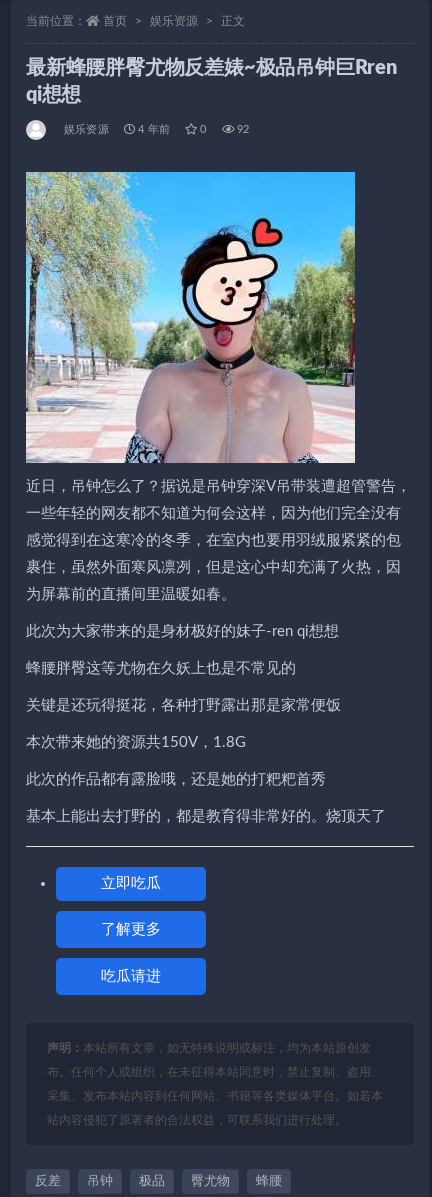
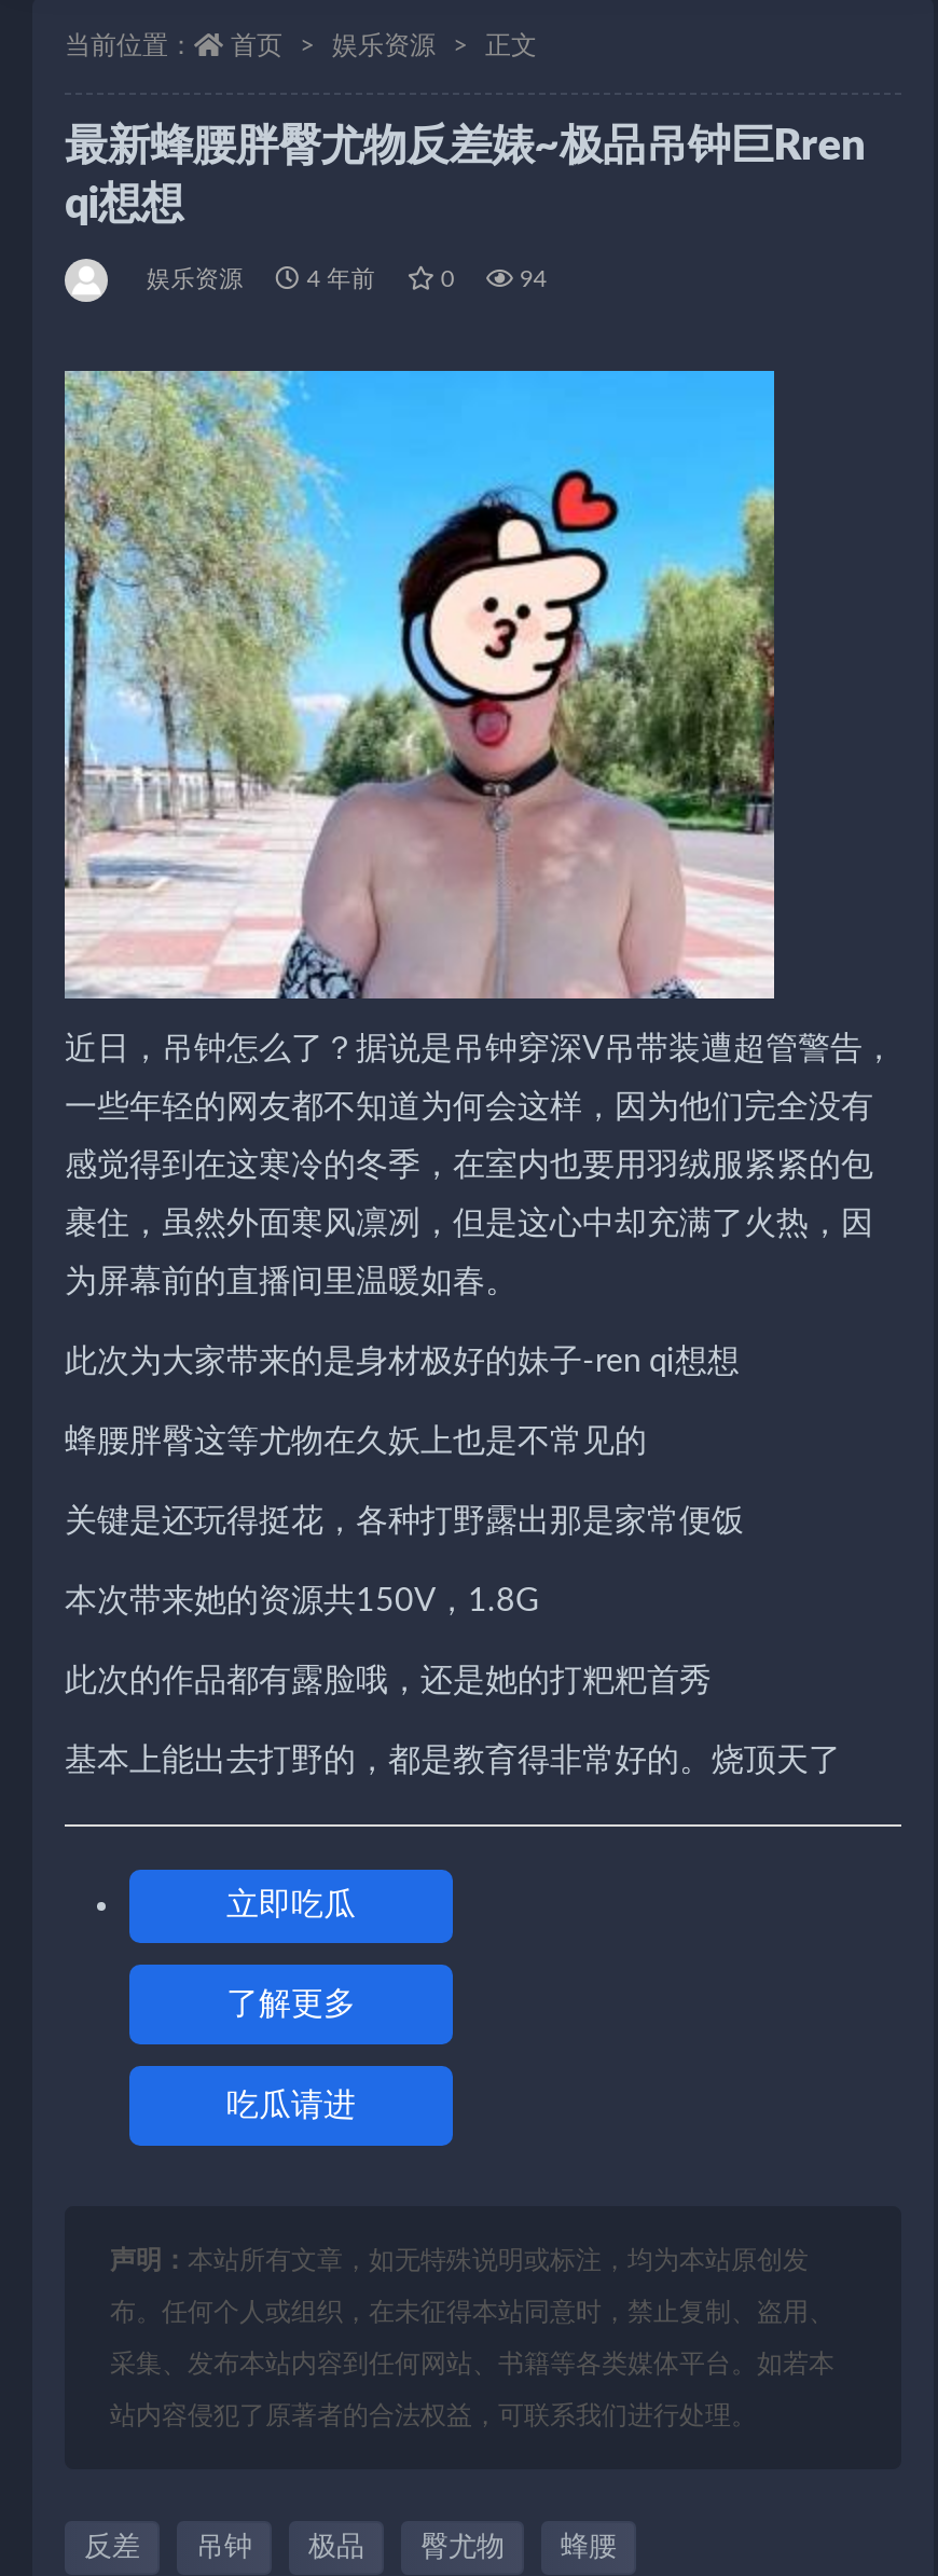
- 92
+ 94
